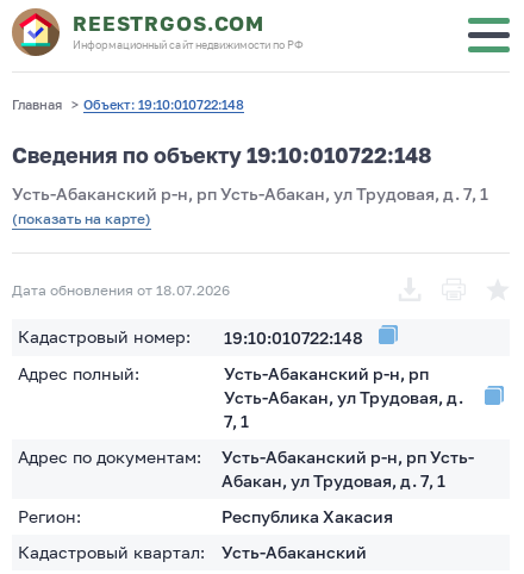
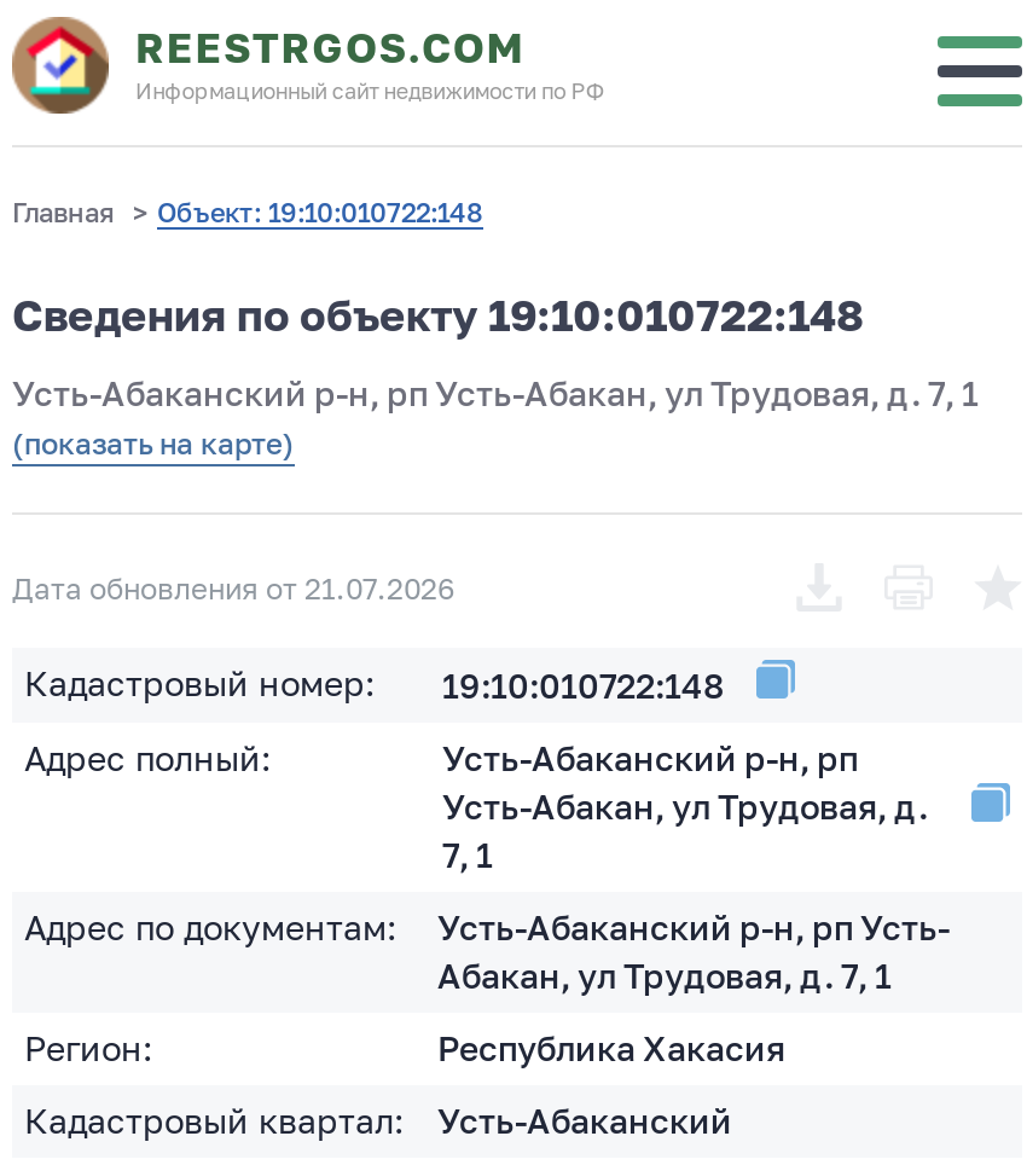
- Дата обновления от 18.07.2026
+ Дата обновления от 21.07.2026
